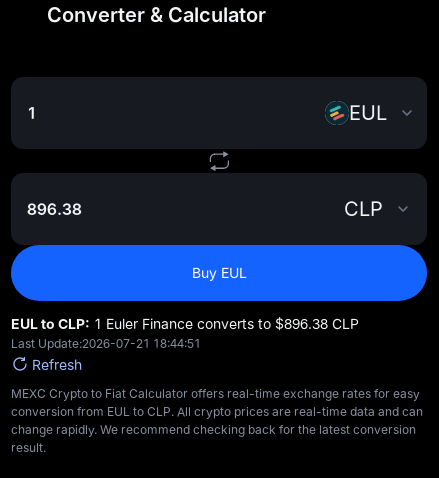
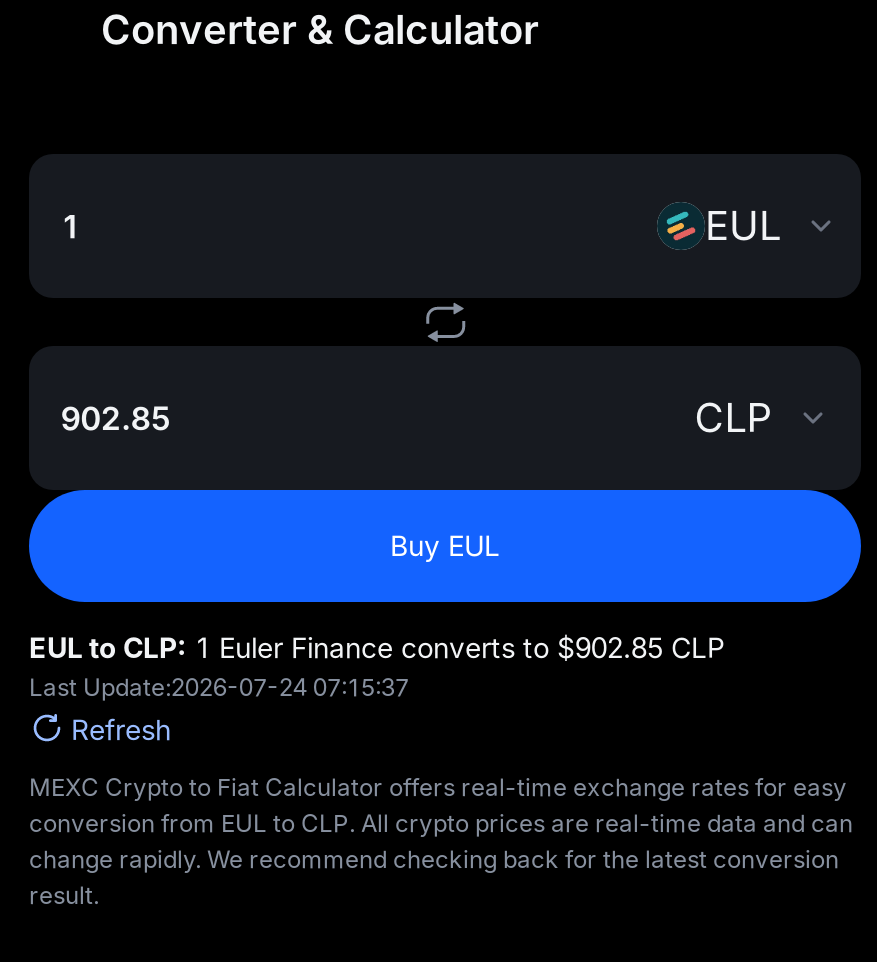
- EUL to CLP: 1 Euler Finance converts to $896.38 CLP
+ EUL to CLP: 1 Euler Finance converts to $902.85 CLP

- Last Update:2026-07-21 18:44:51
+ Last Update:2026-07-24 07:15:37
